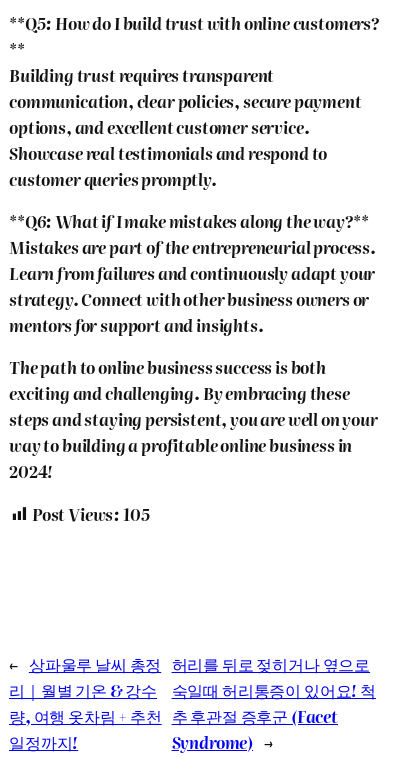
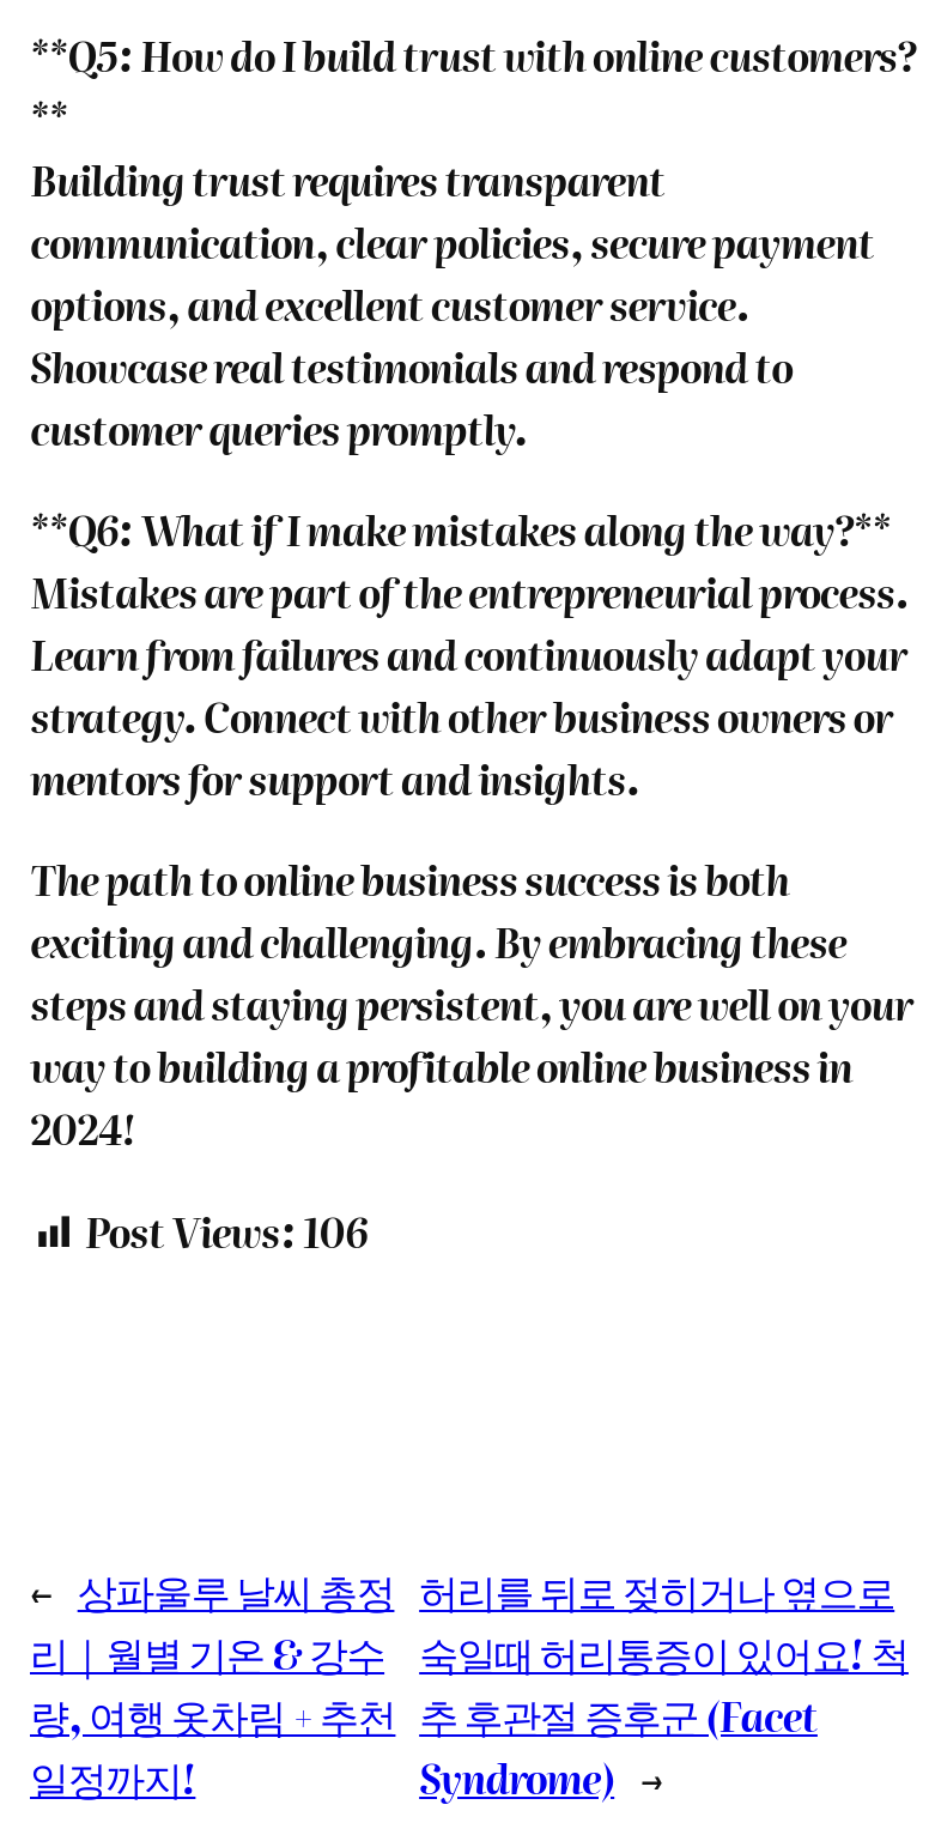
- Post Views: 105
+ Post Views: 106
